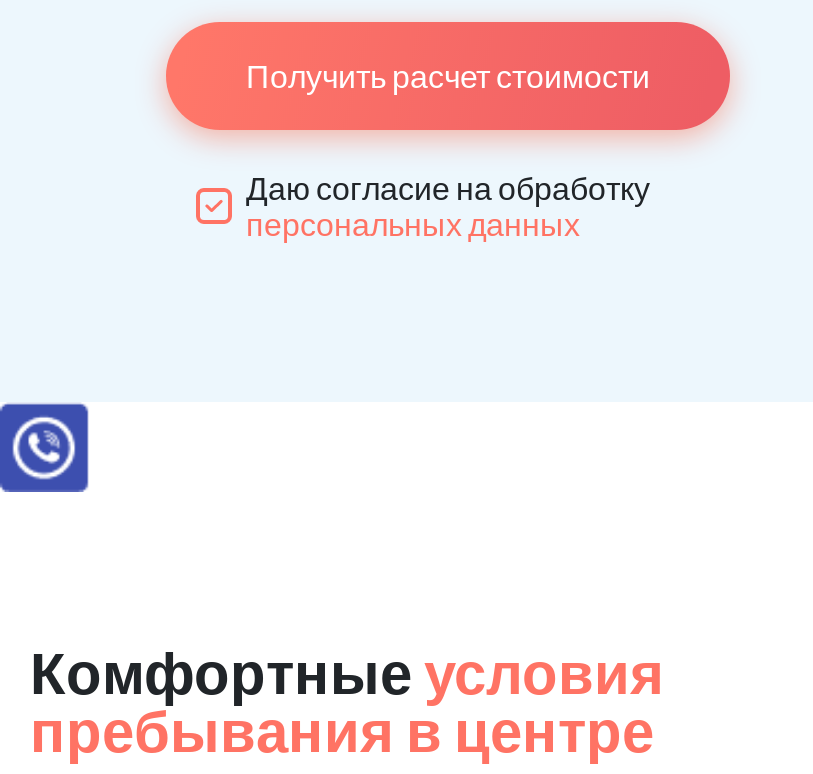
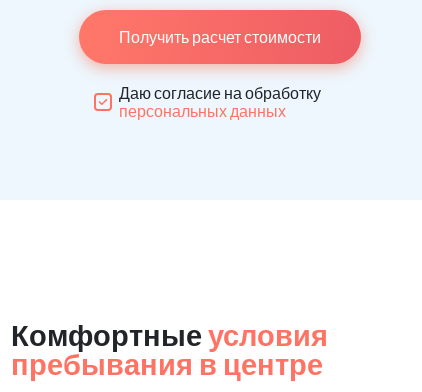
- [image]
